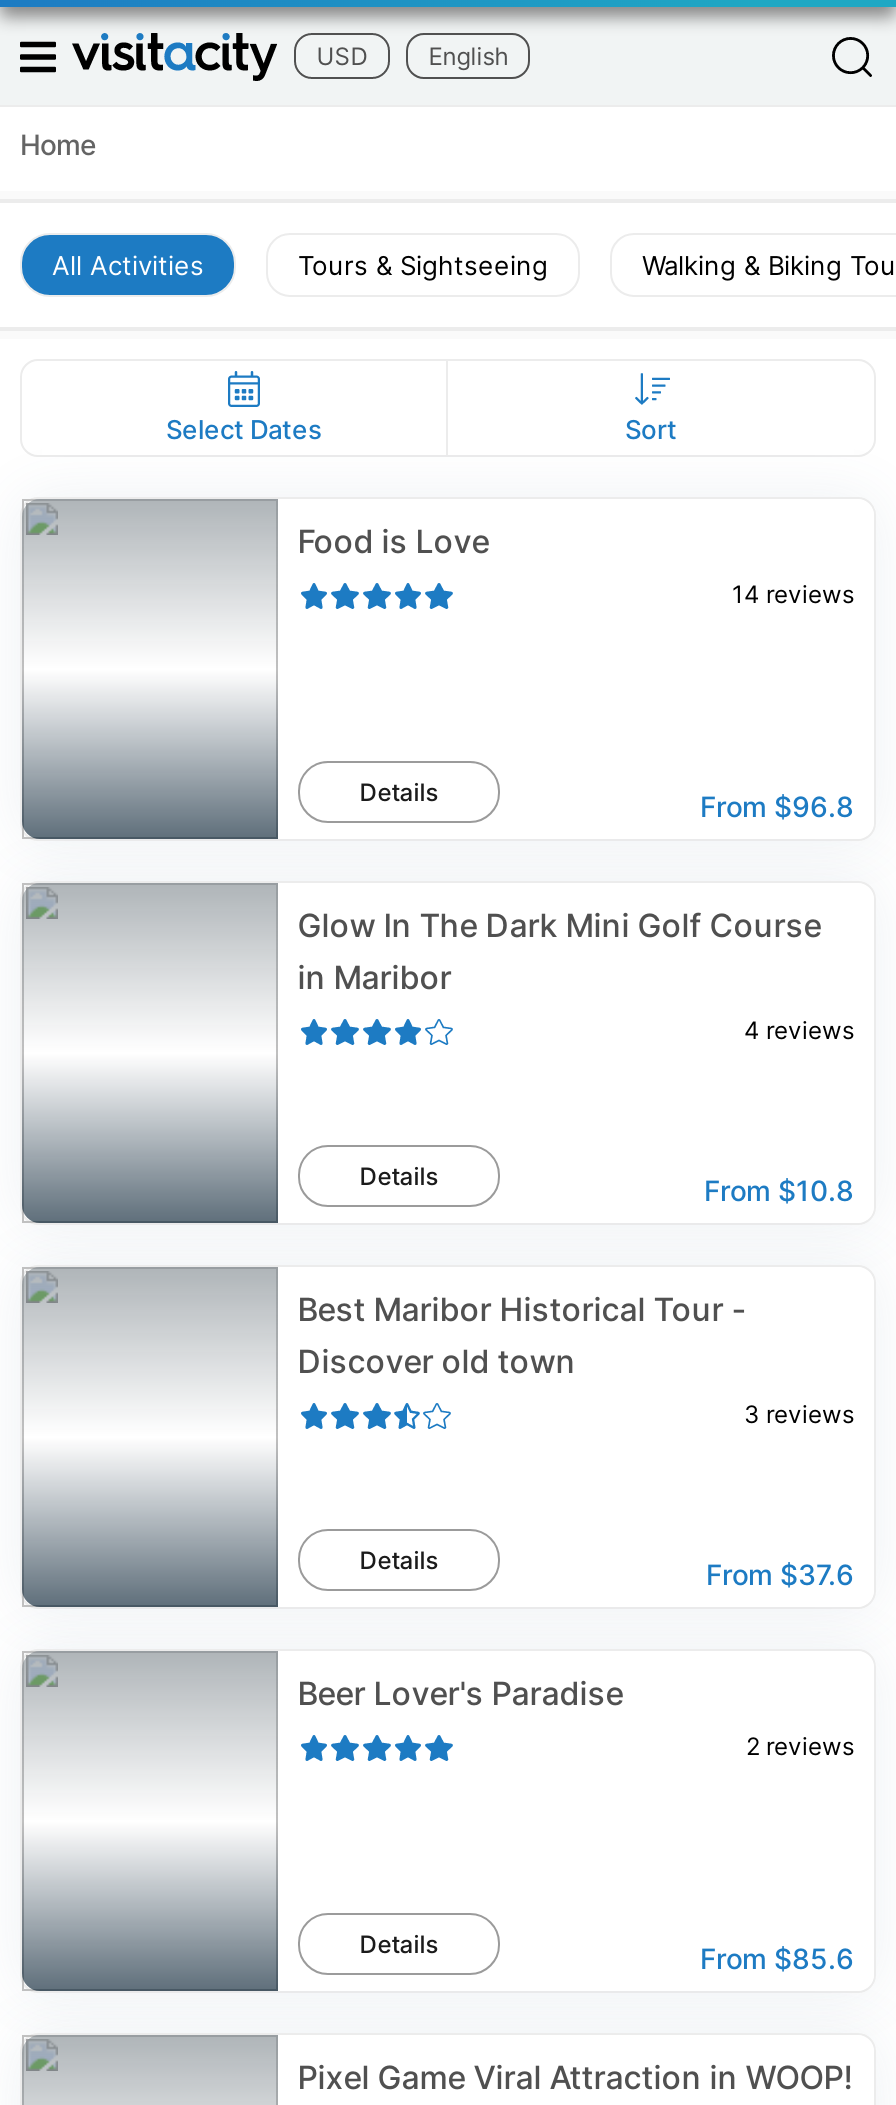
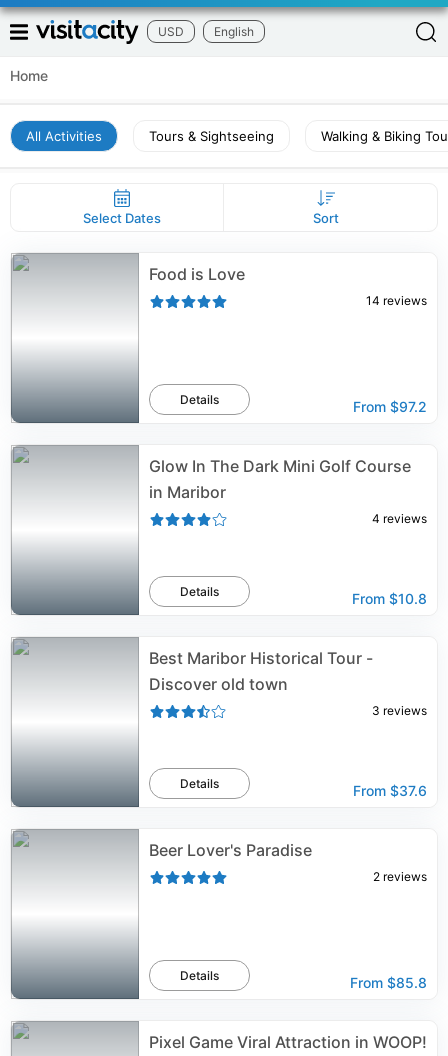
- From $96.8
+ From $97.2

- From $85.6
+ From $85.8
